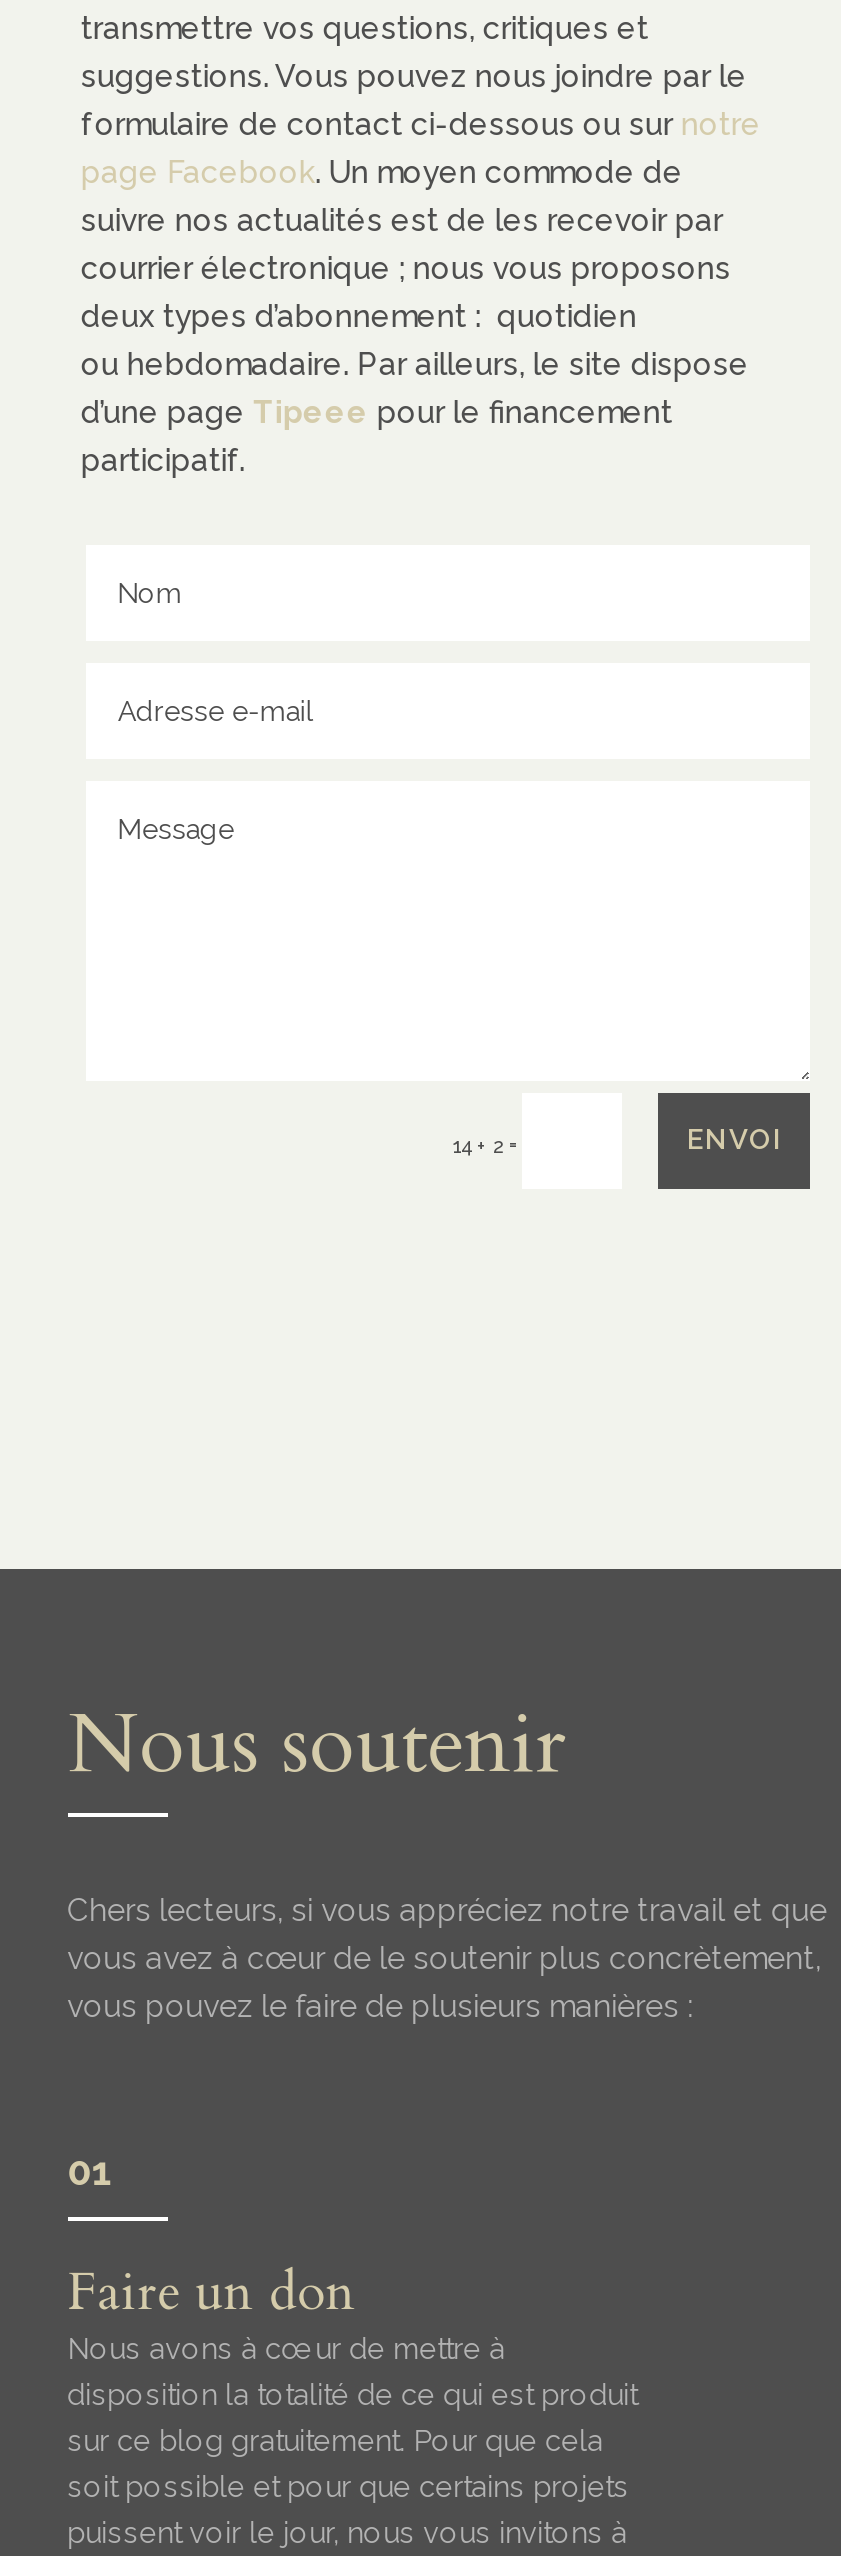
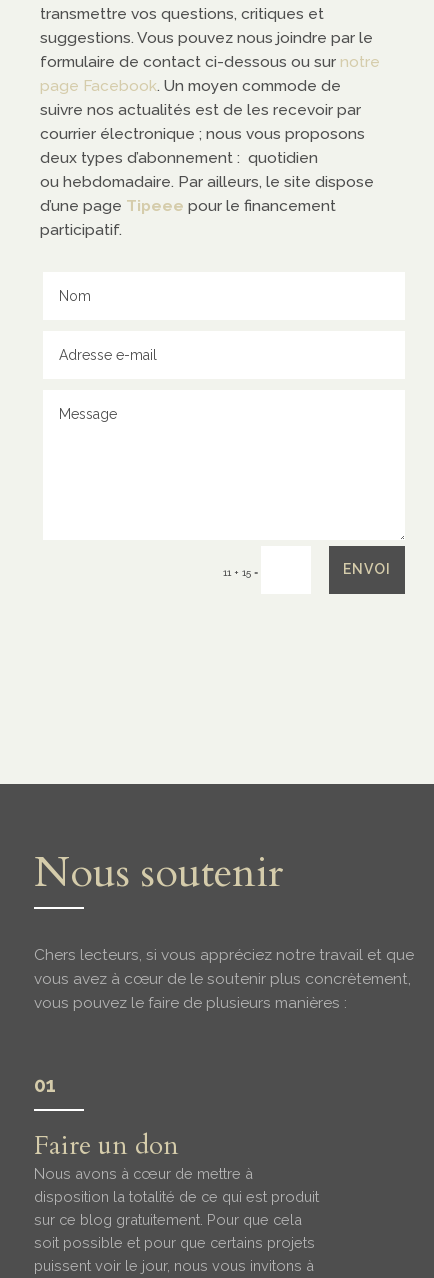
- 14 + 2 =
+ 11 + 15 =
